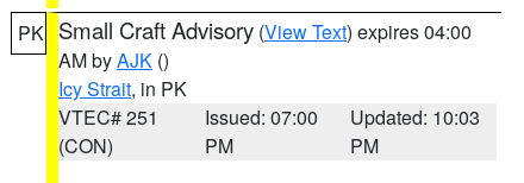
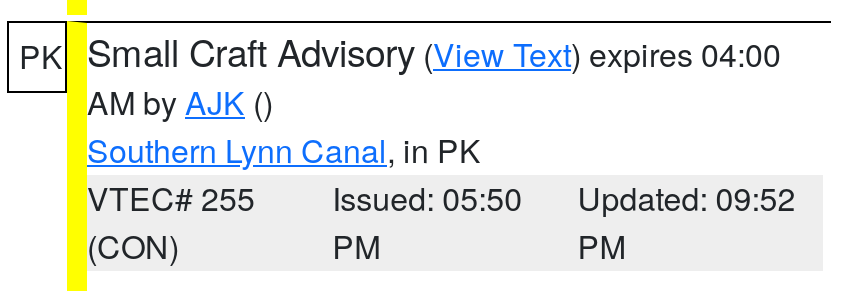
- Icy Strait, in PK
- VTEC# 251
+ Southern Lynn Canal, in PK
+ VTEC# 255

- Issued: 07:00
+ Issued: 05:50

- Updated: 10:03
+ Updated: 09:52
